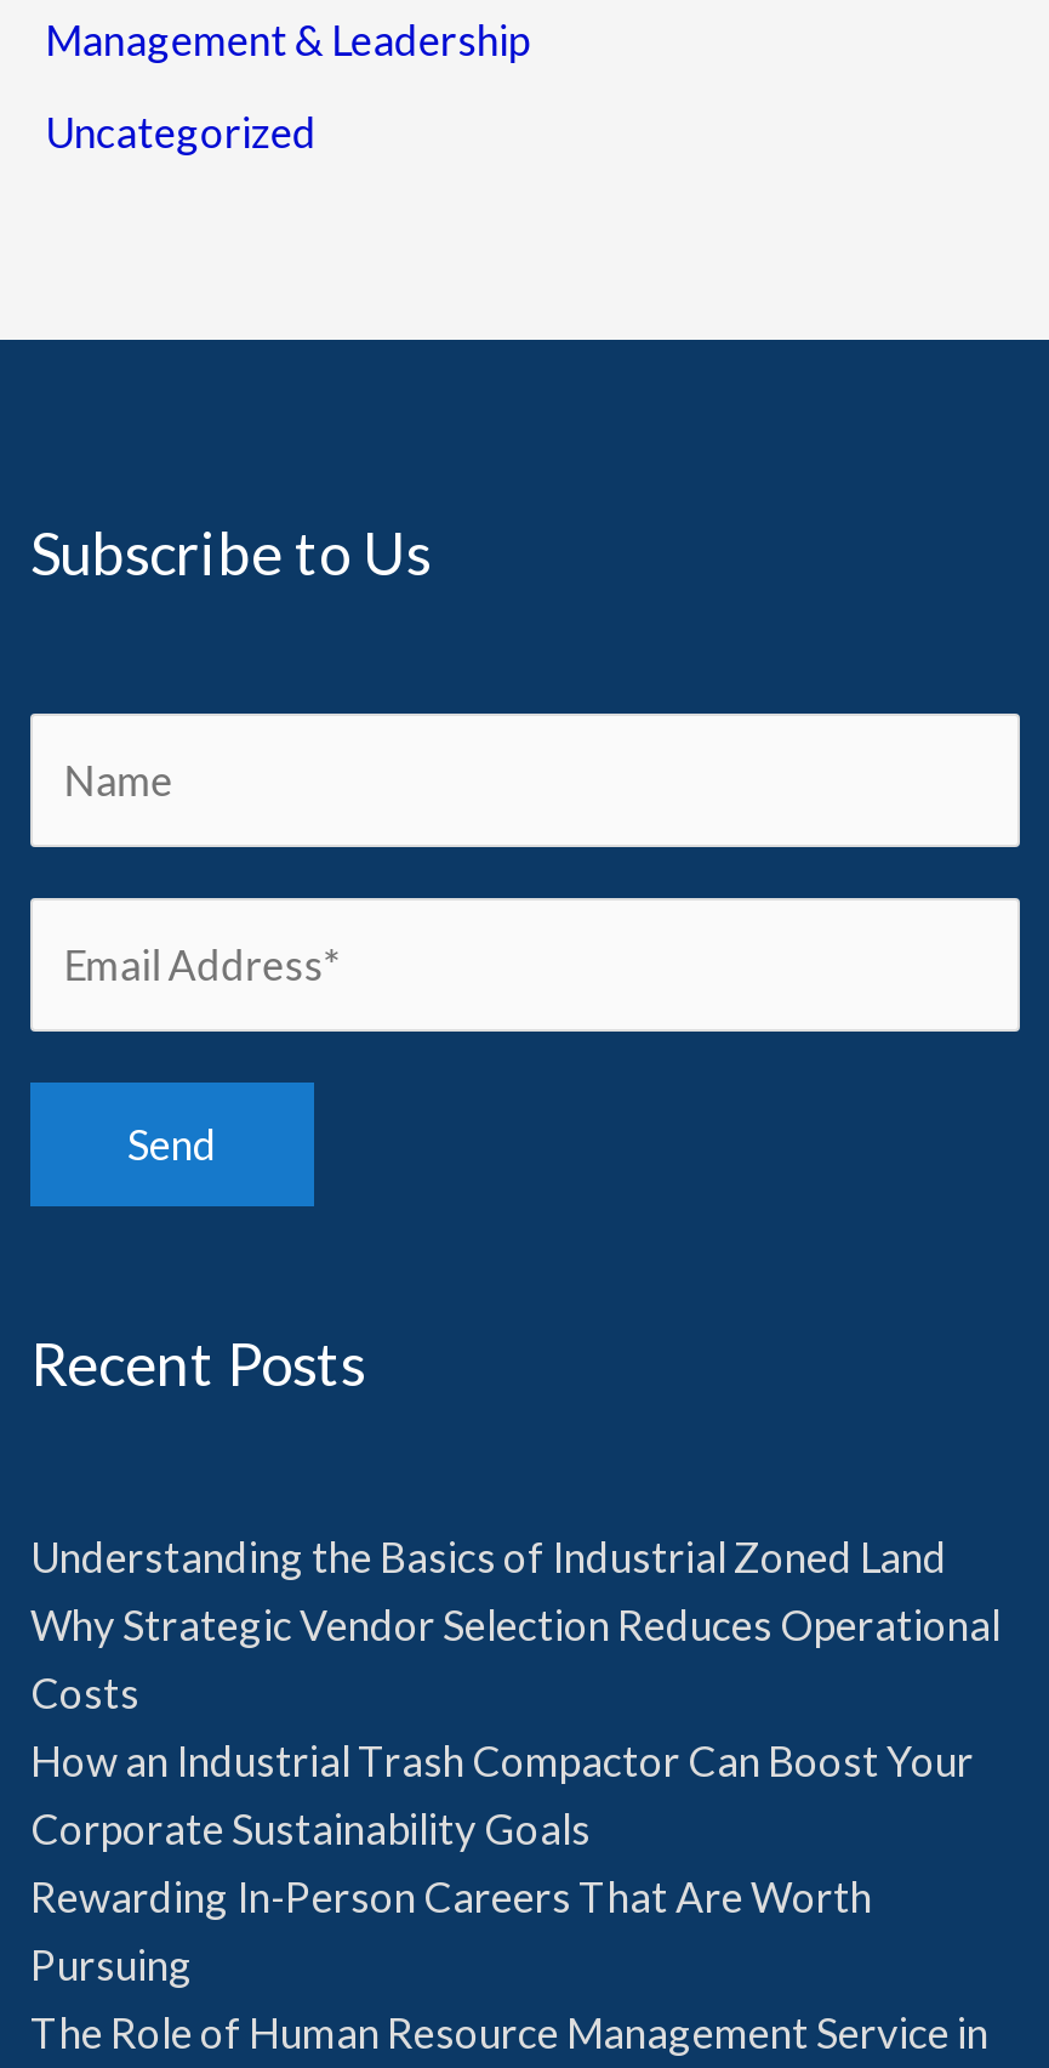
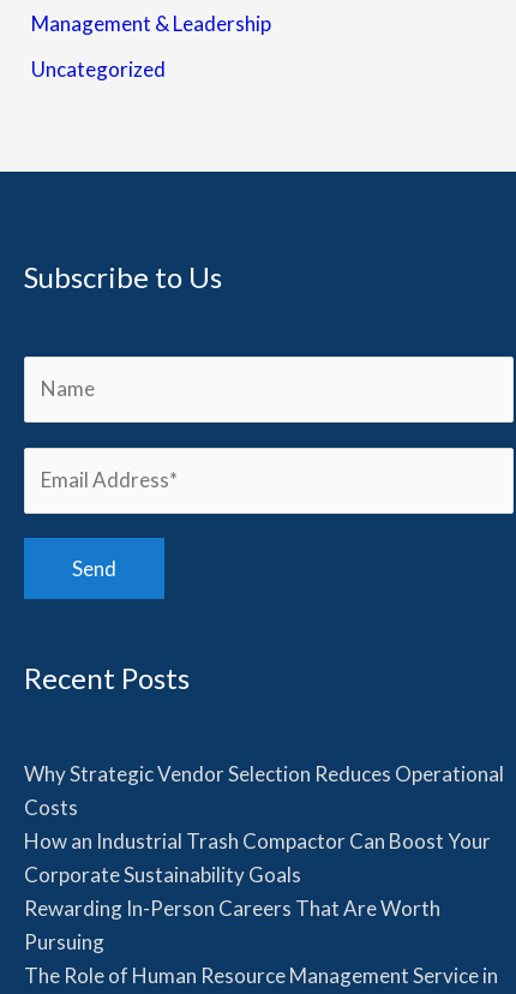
- Understanding the Basics of Industrial Zoned Land
